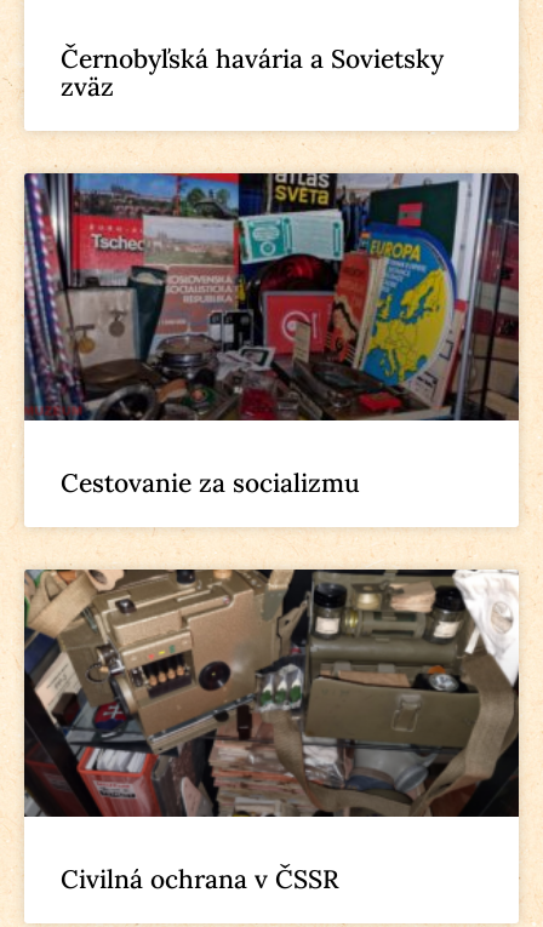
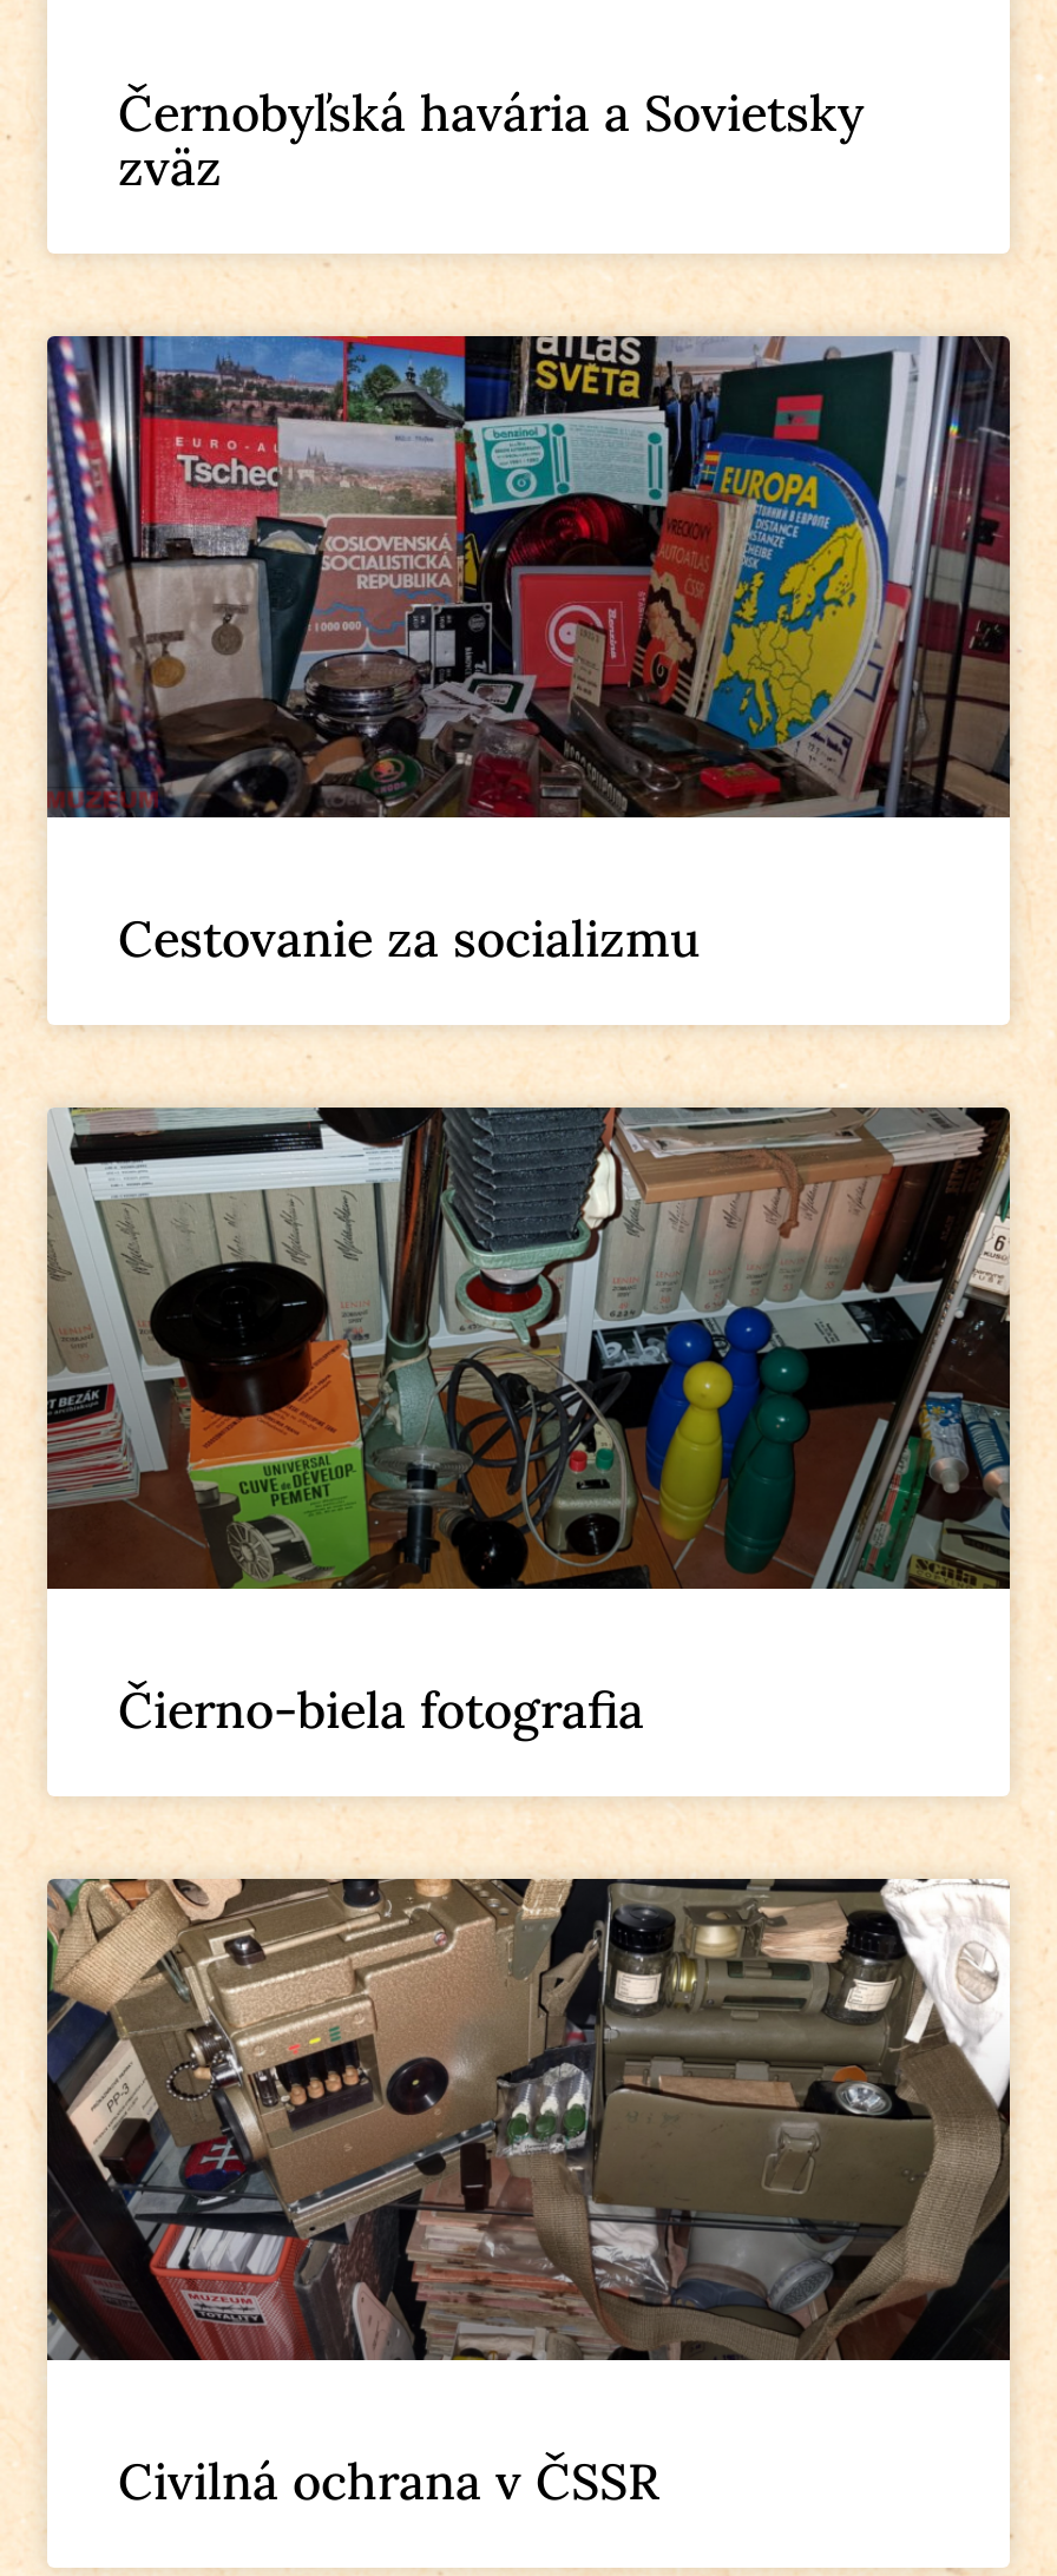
+ [image]
+ Čierno-biela fotografia
